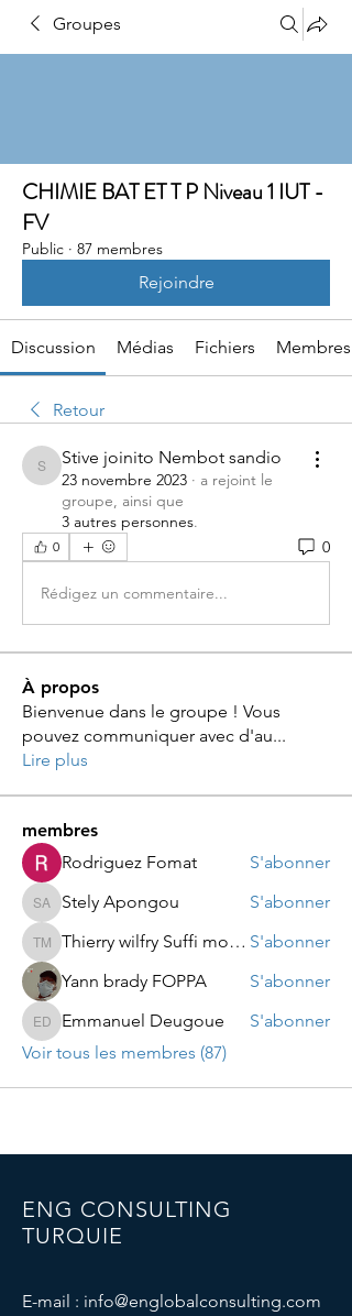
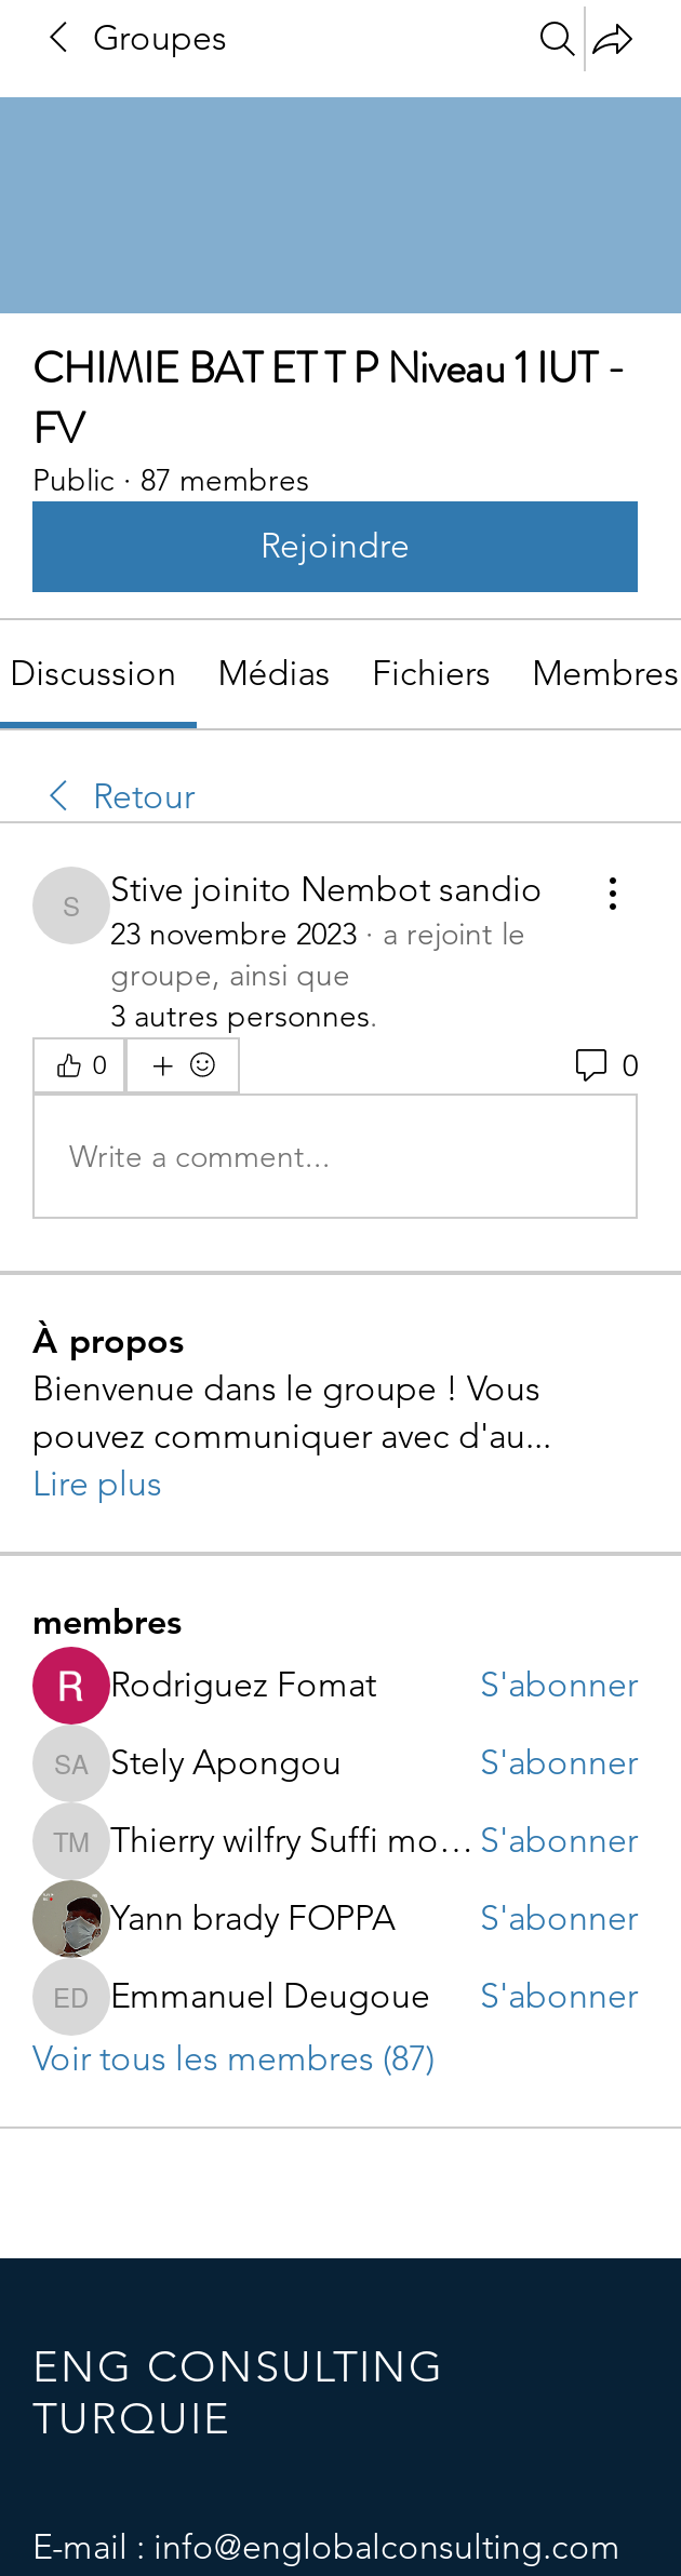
- Rédigez un commentaire...
+ Write a comment...
